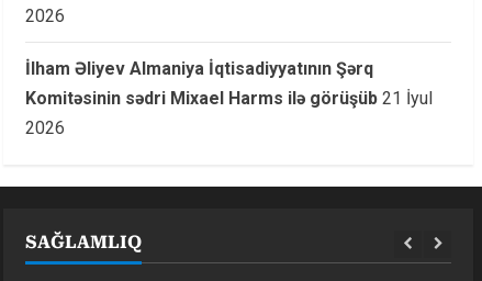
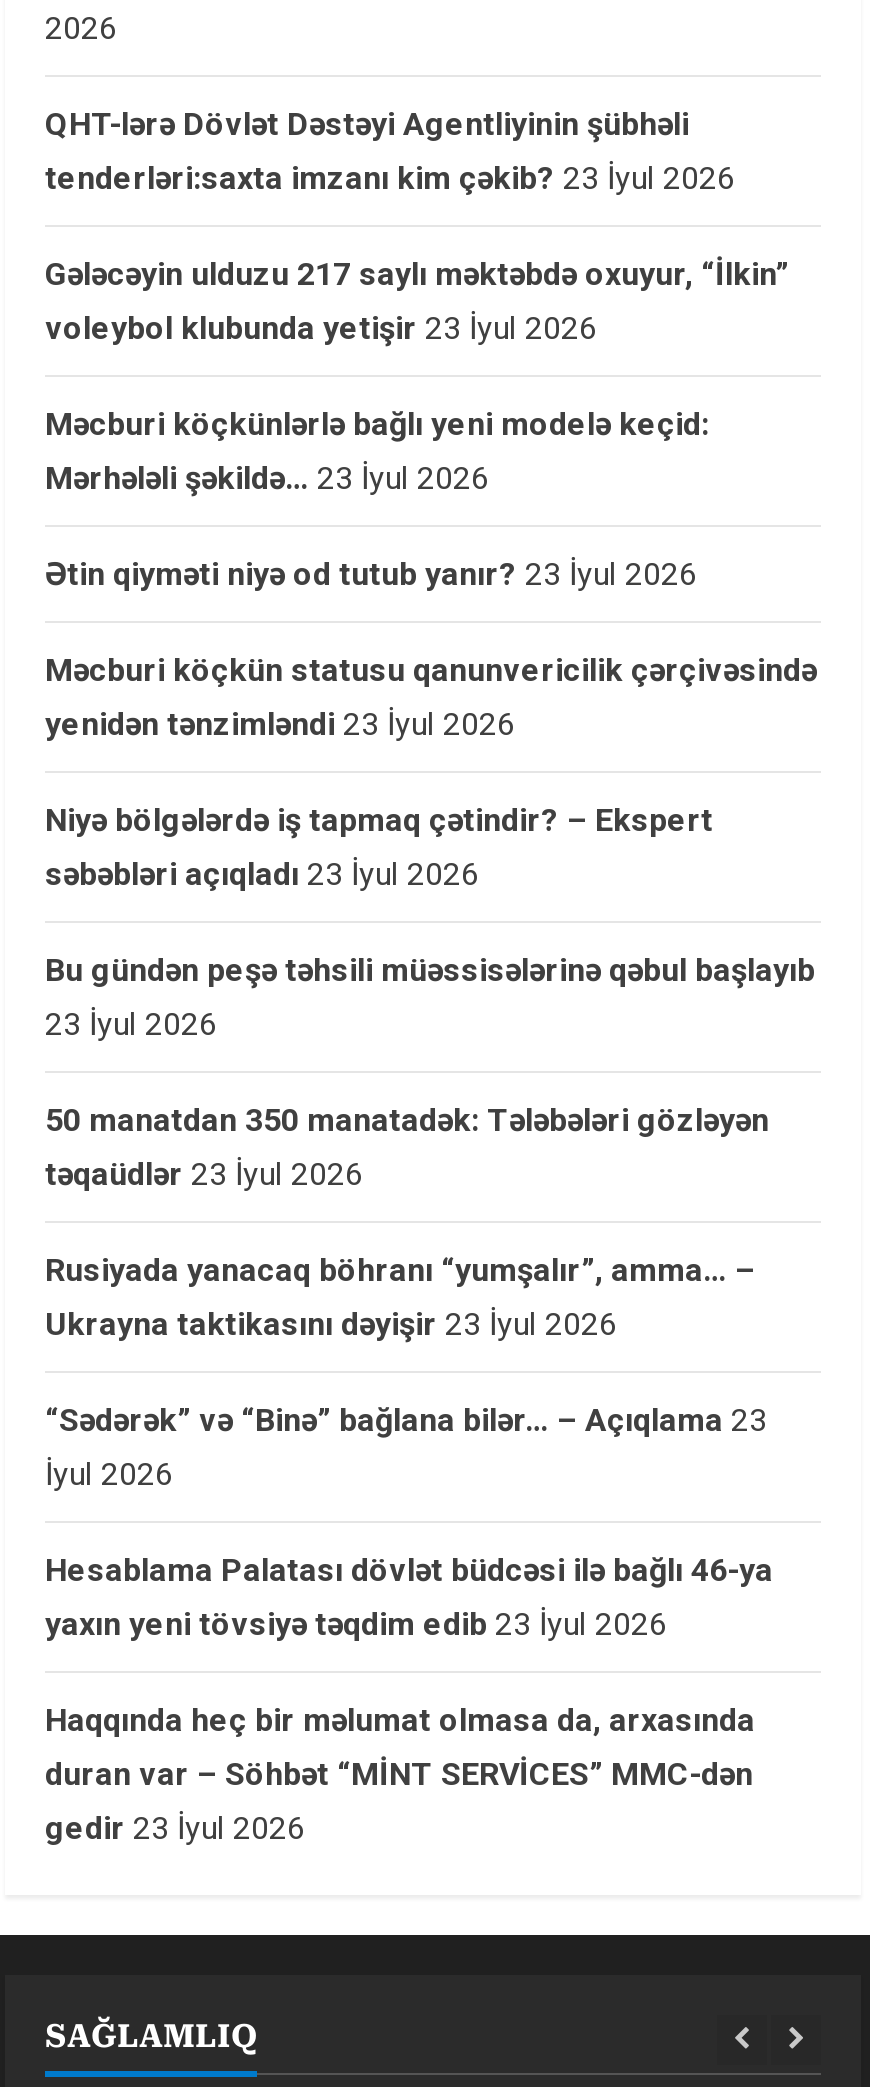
- İlham Əliyev Almaniya İqtisadiyyatının Şərq
- Komitəsinin sədri Mixael Harms ilə görüşüb 21 İyul
- 2026
+ QHT-lərə Dövlət Dəstəyi Agentliyinin şübhəli
+ tenderləri:saxta imzanı kim çəkib? 23 İyul 2026
+ Gələcəyin ulduzu 217 saylı məktəbdə oxuyur, “İlkin”
+ voleybol klubunda yetişir 23 İyul 2026
+ Məcburi köçkünlərlə bağlı yeni modelə keçid:
+ Mərhələli şəkildə… 23 İyul 2026
+ Ətin qiyməti niyə od tutub yanır? 23 İyul 2026
+ Məcburi köçkün statusu qanunvericilik çərçivəsində
+ yenidən tənzimləndi 23 İyul 2026
+ Niyə bölgələrdə iş tapmaq çətindir? – Ekspert
+ səbəbləri açıqladı 23 İyul 2026
+ Bu gündən peşə təhsili müəssisələrinə qəbul başlayıb
+ 23 İyul 2026
+ 50 manatdan 350 manatadək: Tələbələri gözləyən
+ təqaüdlər 23 İyul 2026
+ Rusiyada yanacaq böhranı “yumşalır”, amma… –
+ Ukrayna taktikasını dəyişir 23 İyul 2026
+ “Sədərək” və “Binə” bağlana bilər… – Açıqlama 23
+ İyul 2026
+ Hesablama Palatası dövlət büdcəsi ilə bağlı 46-ya
+ yaxın yeni tövsiyə təqdim edib 23 İyul 2026
+ Haqqında heç bir məlumat olmasa da, arxasında
+ duran var – Söhbət “MİNT SERVİCES” MMC-dən
+ gedir 23 İyul 2026
